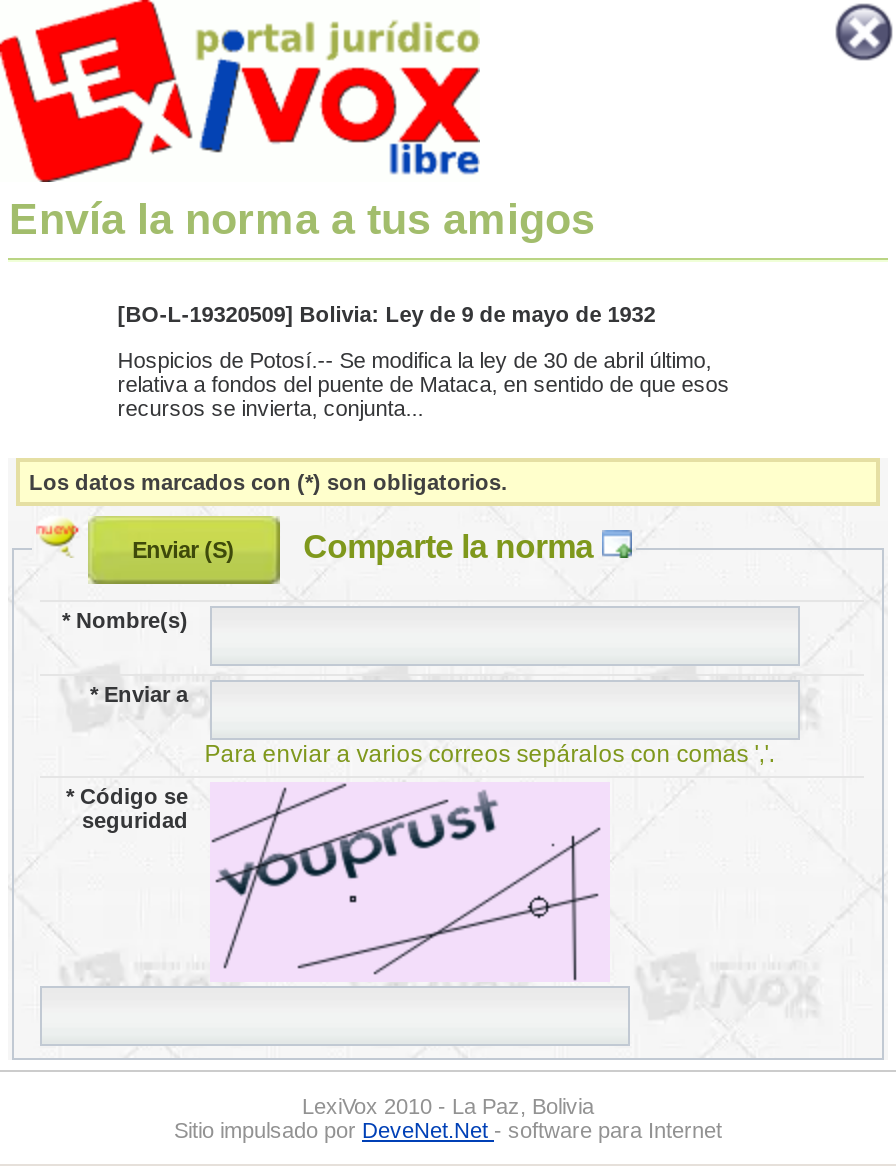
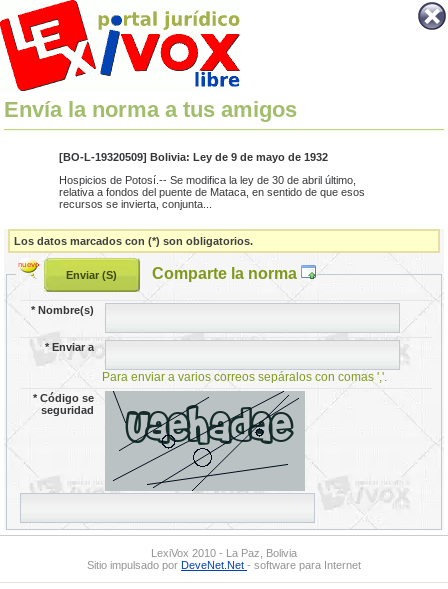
- [image]
+ [image]
